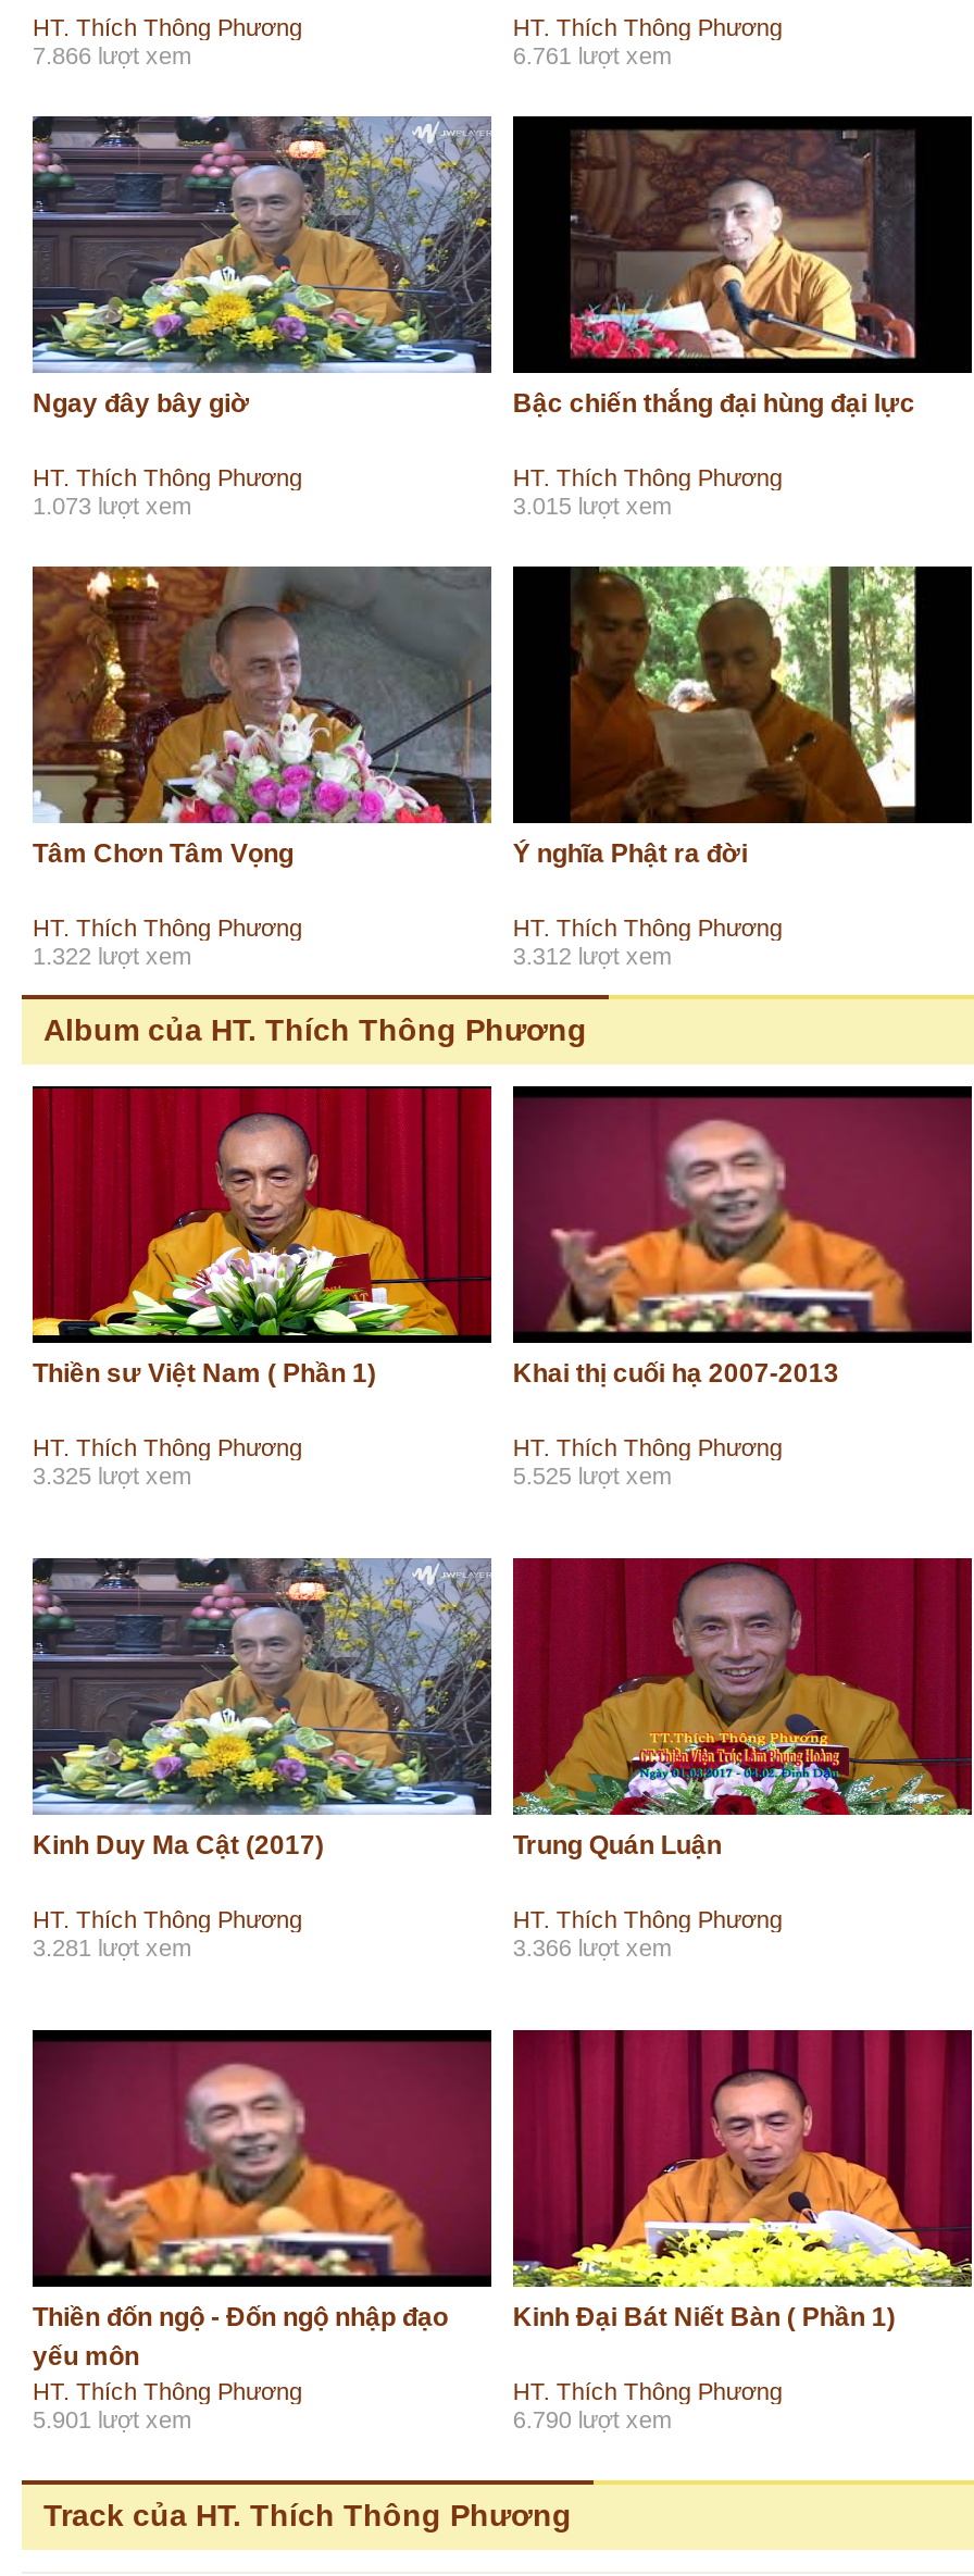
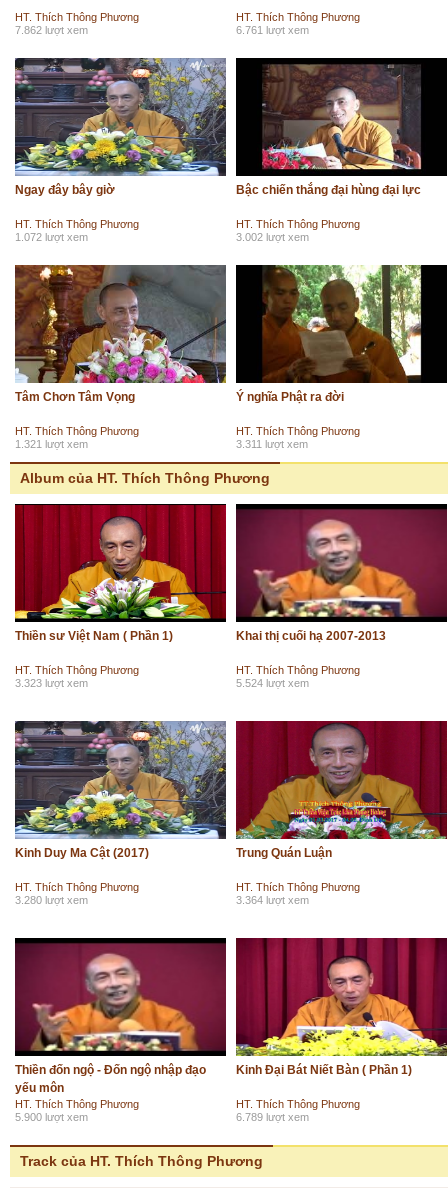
- 7.866 lượt xem
+ 7.862 lượt xem

- 1.073 lượt xem
+ 1.072 lượt xem

- 3.015 lượt xem
+ 3.002 lượt xem

- 1.322 lượt xem
+ 1.321 lượt xem

- 3.312 lượt xem
+ 3.311 lượt xem

- 3.325 lượt xem
+ 3.323 lượt xem

- 5.525 lượt xem
+ 5.524 lượt xem

- 3.281 lượt xem
+ 3.280 lượt xem

- 3.366 lượt xem
+ 3.364 lượt xem

- 5.901 lượt xem
+ 5.900 lượt xem

- 6.790 lượt xem
+ 6.789 lượt xem
